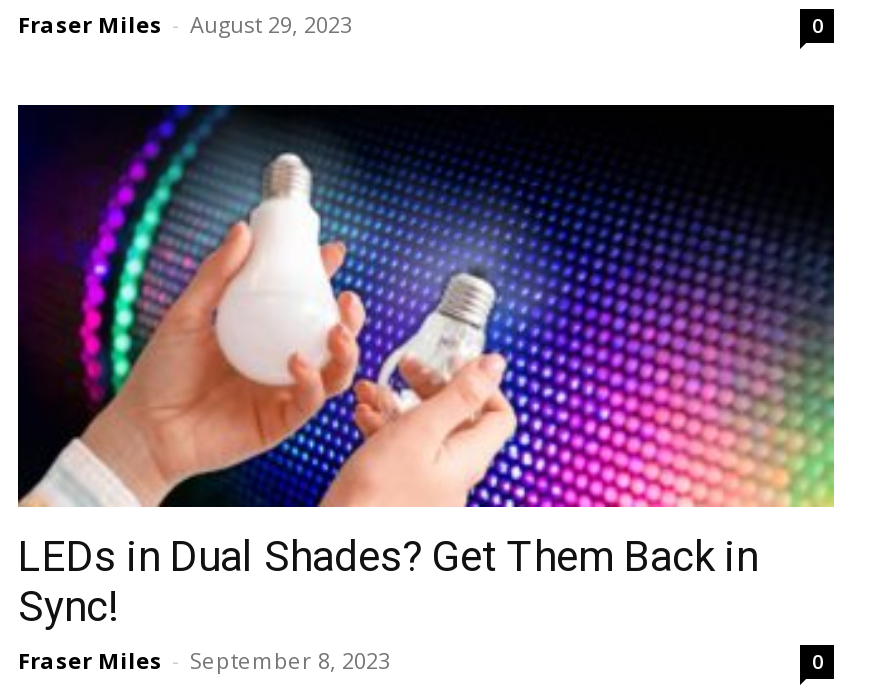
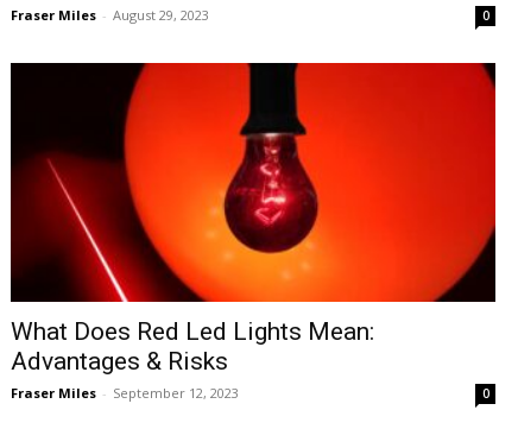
- [image]
- LEDs in Dual Shades? Get Them Back in
- Sync!
- Fraser Miles - September 8, 2023
+ [image]
+ What Does Red Led Lights Mean:
+ Advantages & Risks
+ Fraser Miles - September 12, 2023
